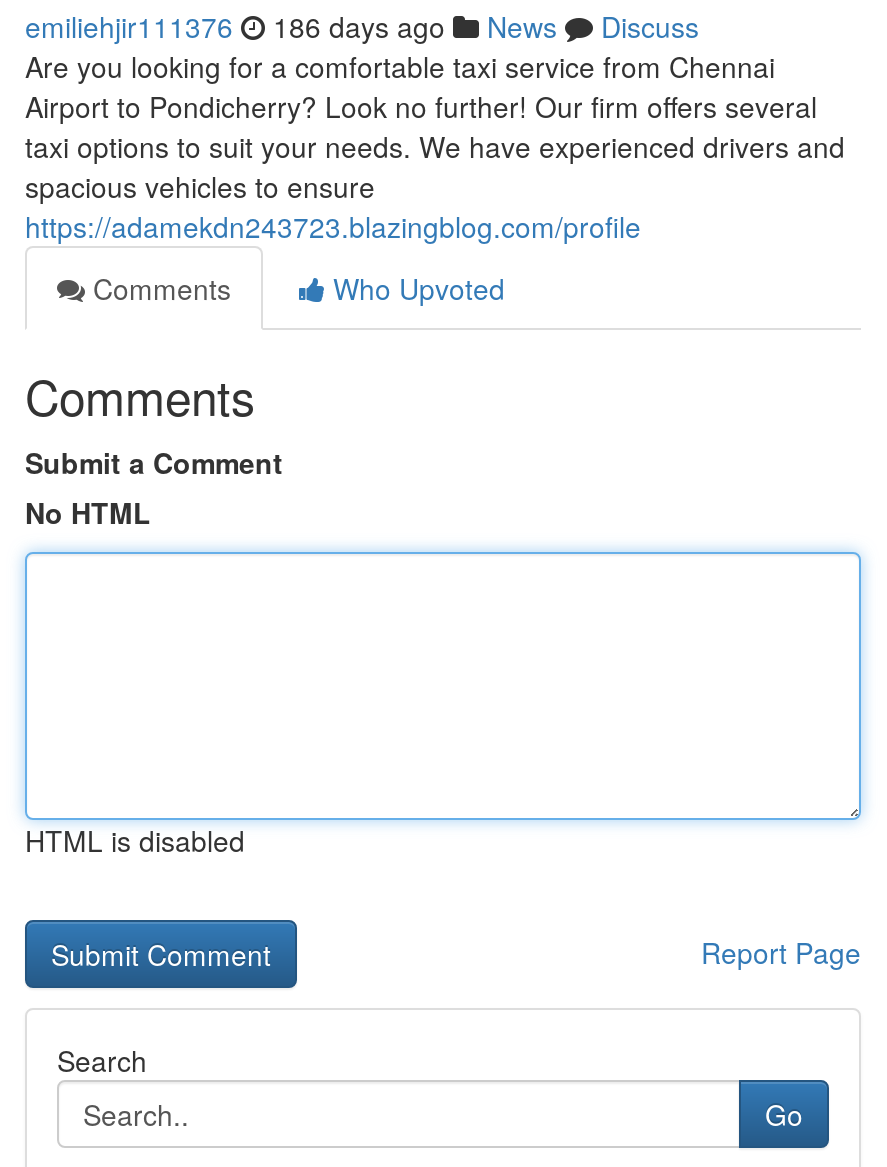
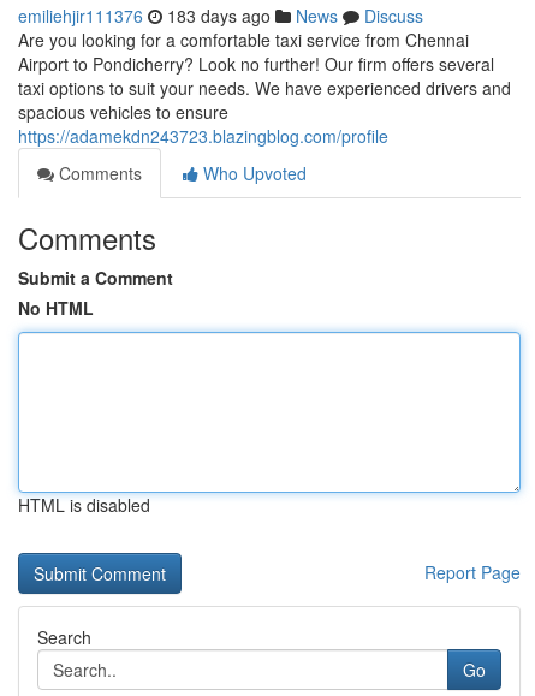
- emiliehjir111376 186 days ago News Discuss
+ emiliehjir111376 183 days ago News Discuss
